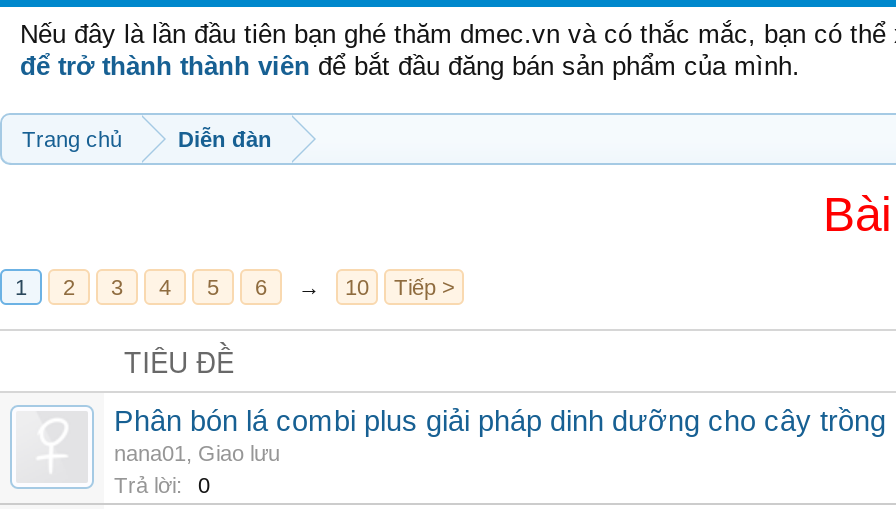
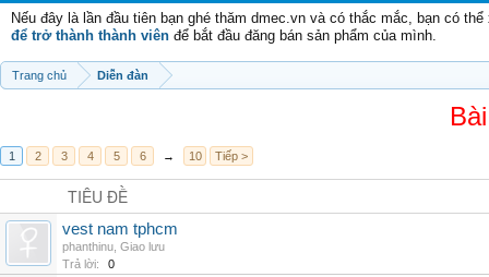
- Phân bón lá combi plus giải pháp dinh dưỡng cho cây trồng
- nana01, Giao lưu
+ vest nam tphcm
+ phanthinu, Giao lưu
